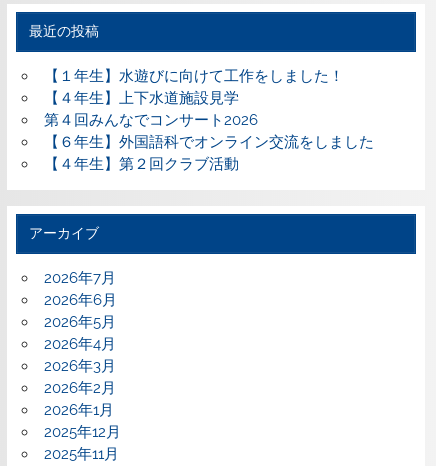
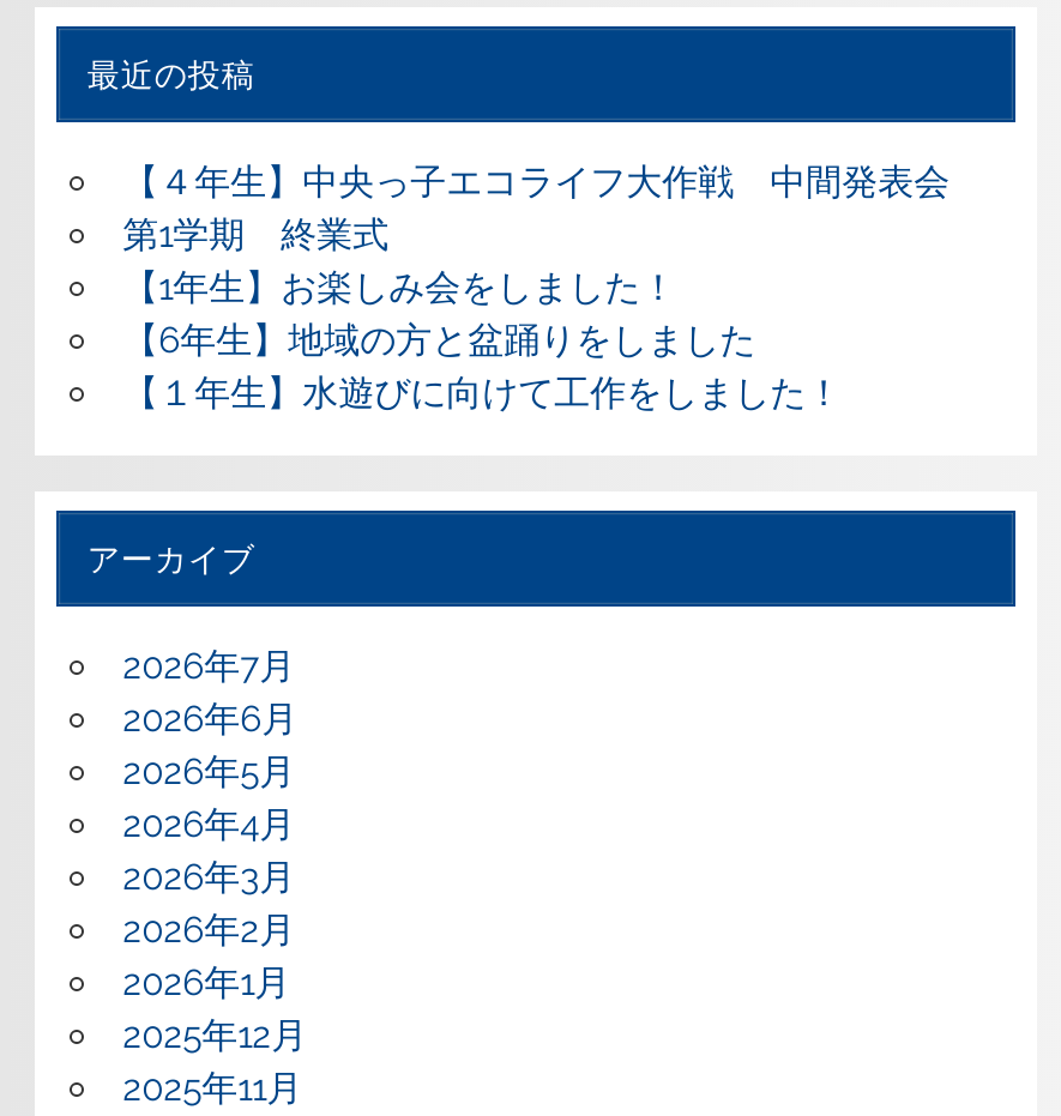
+ 【４年生】中央っ子エコライフ大作戦 中間発表会
+ 第1学期 終業式
+ 【1年生】お楽しみ会をしました！
+ 【6年生】地域の方と盆踊りをしました

moved down: 【１年生】水遊びに向けて工作をしました！

- 【４年生】上下水道施設見学
- 第４回みんなでコンサート2026
- 【６年生】外国語科でオンライン交流をしました
- 【４年生】第２回クラブ活動
